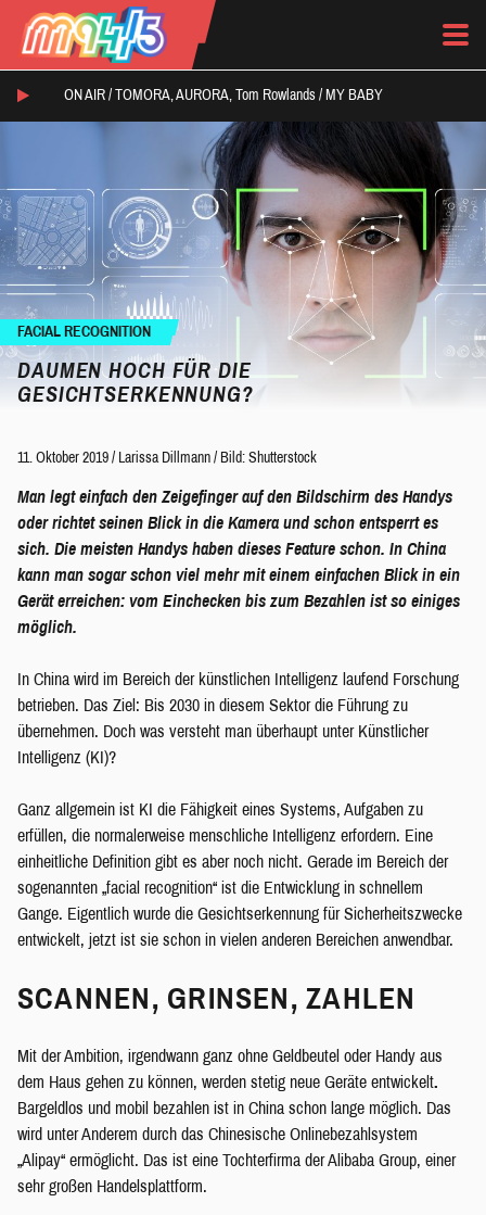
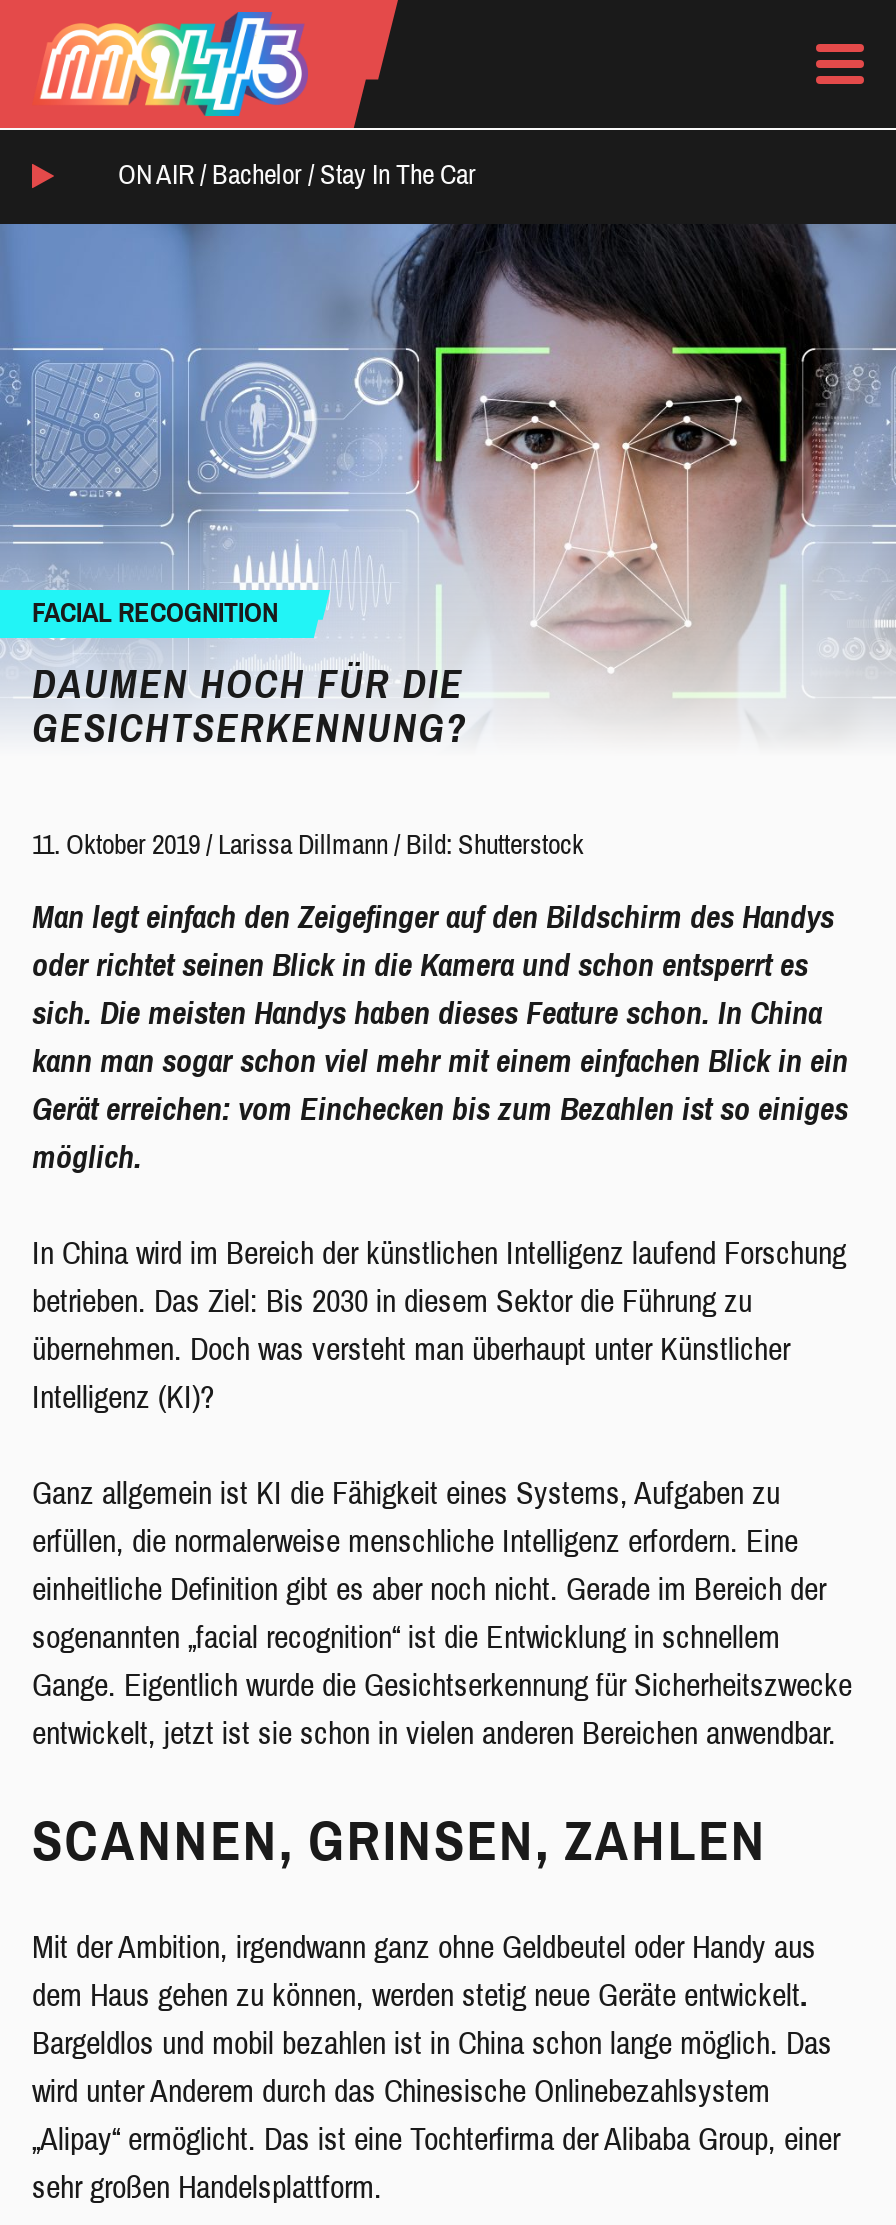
- ON AIR / TOMORA, AURORA, Tom Rowlands / MY BABY
+ ON AIR / Bachelor / Stay In The Car
